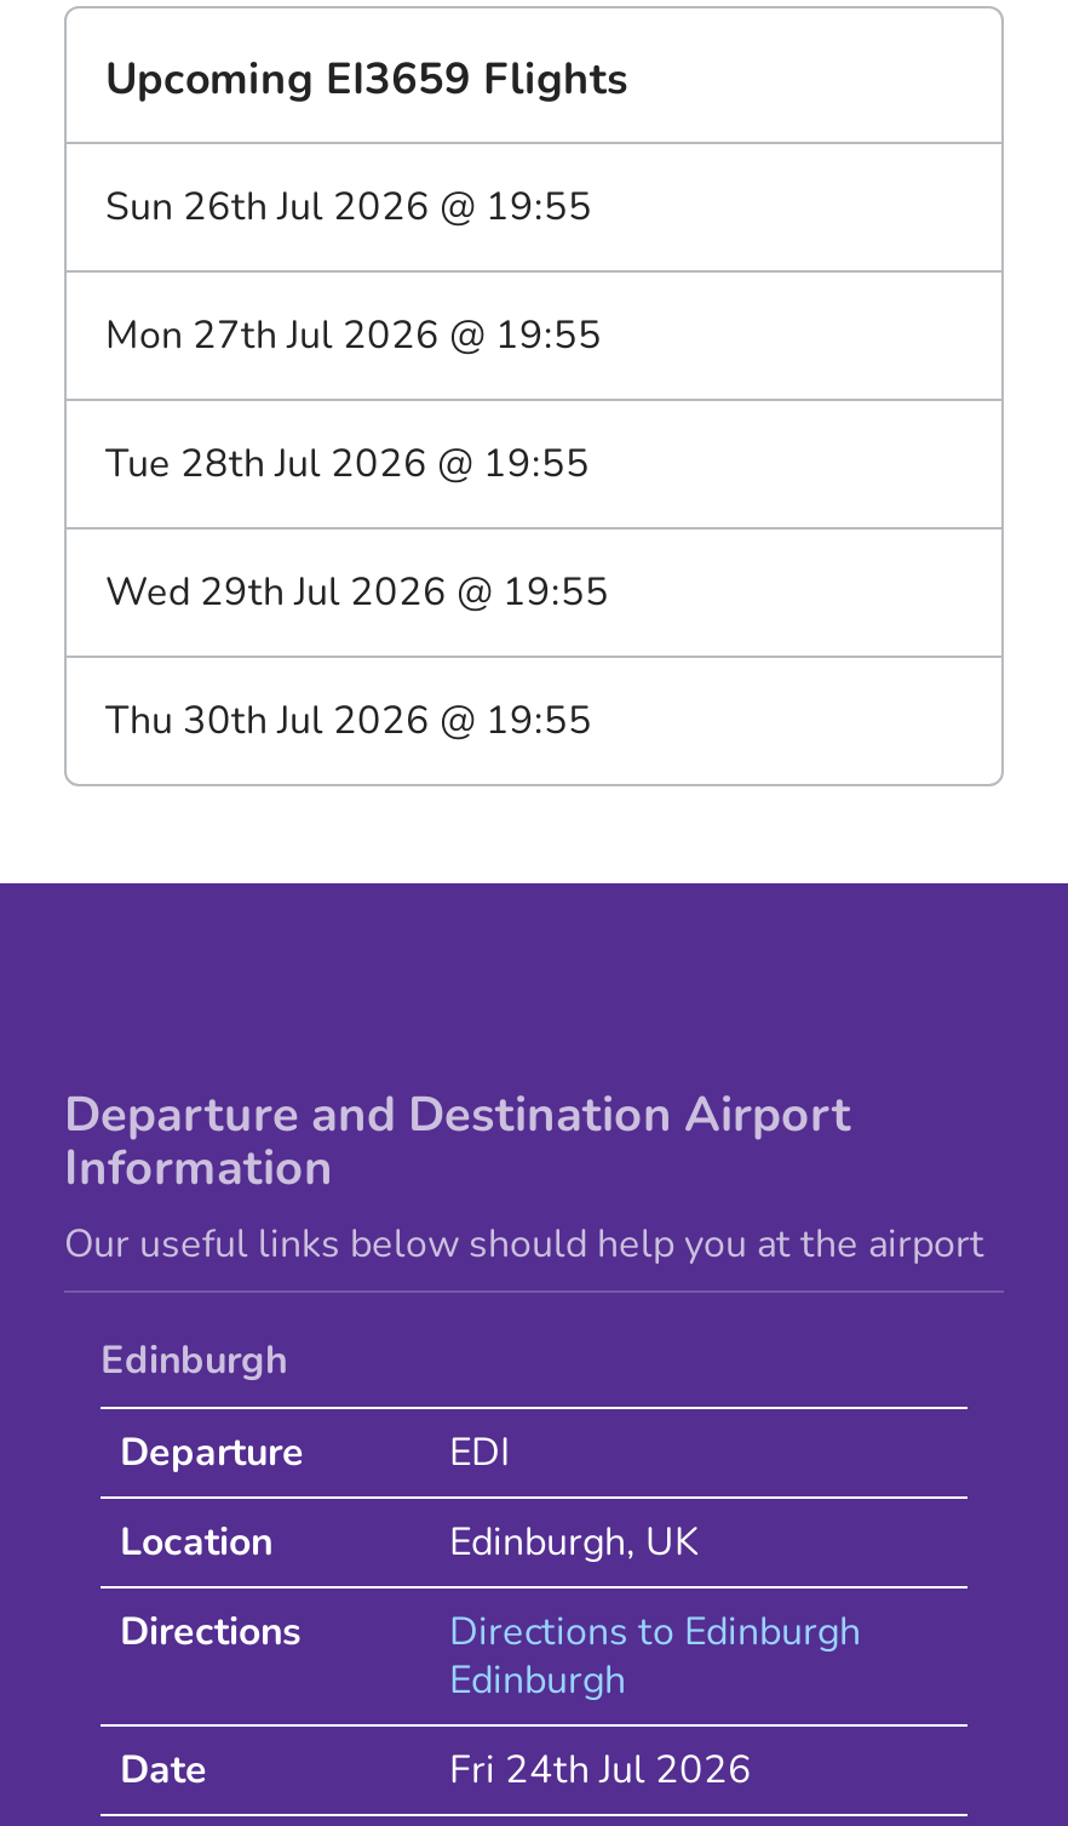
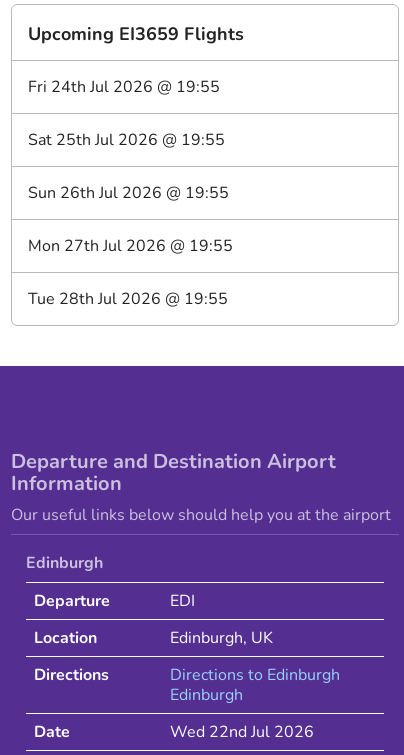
+ Fri 24th Jul 2026 @ 19:55
+ Sat 25th Jul 2026 @ 19:55

moved down: Sun 26th Jul 2026 @ 19:55 | Mon 27th Jul 2026 @ 19:55 | Tue 28th Jul 2026 @ 19:55

- Wed 29th Jul 2026 @ 19:55
- Thu 30th Jul 2026 @ 19:55

- Fri 24th Jul 2026
+ Wed 22nd Jul 2026
